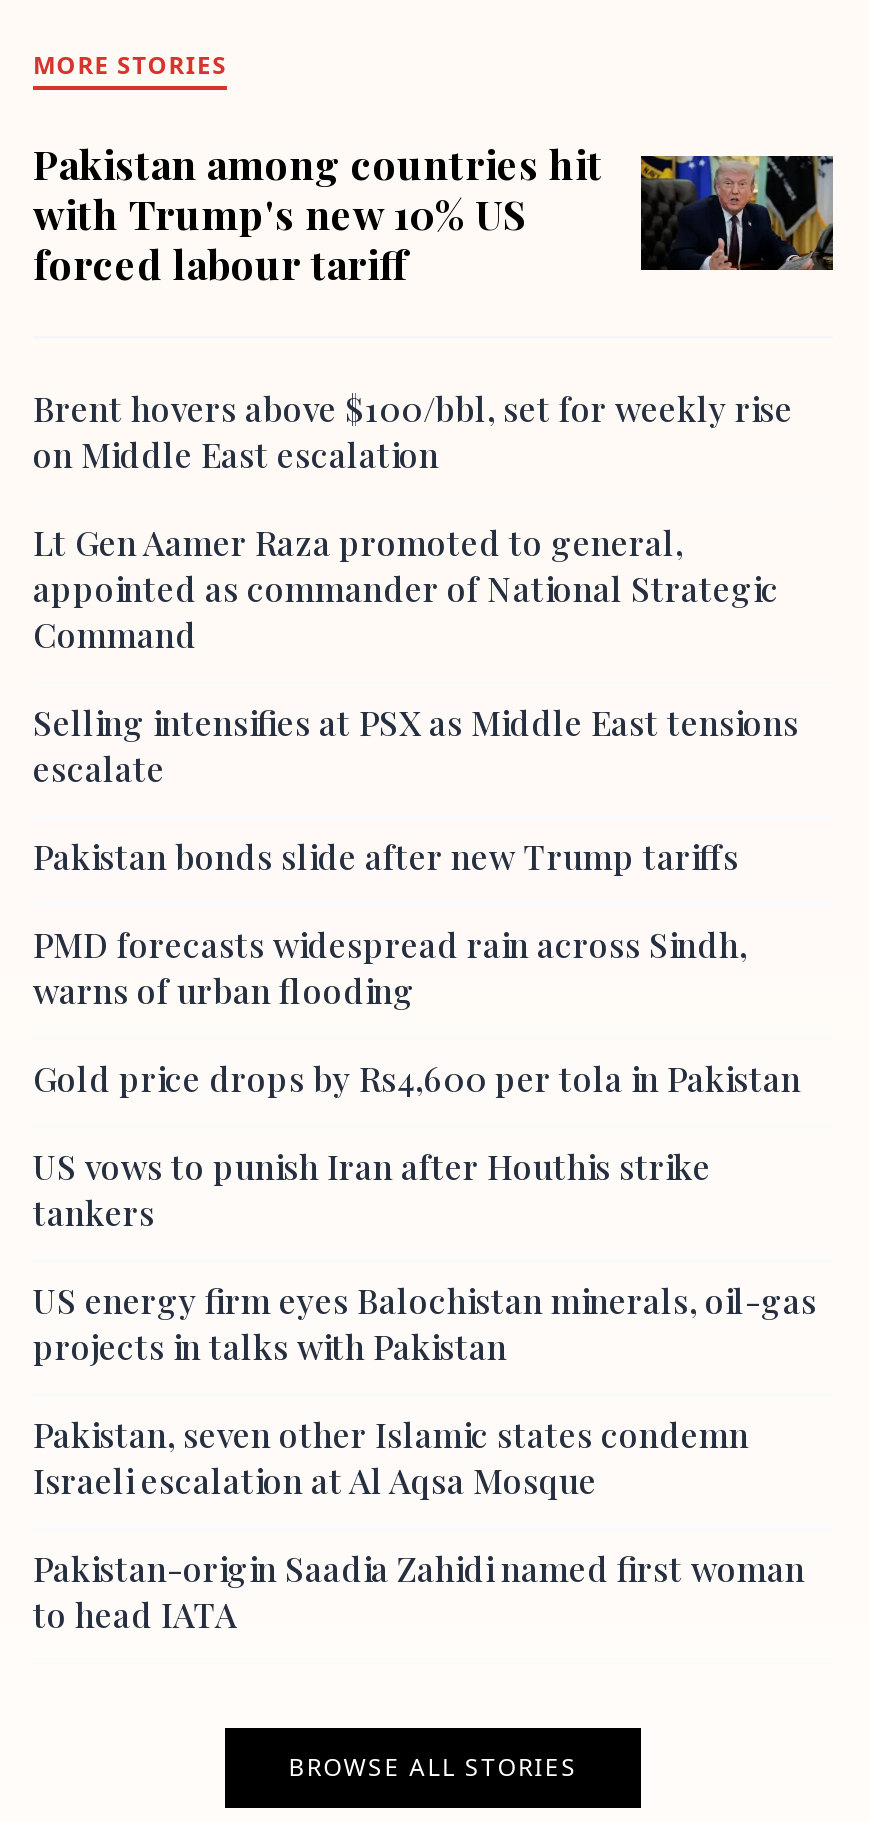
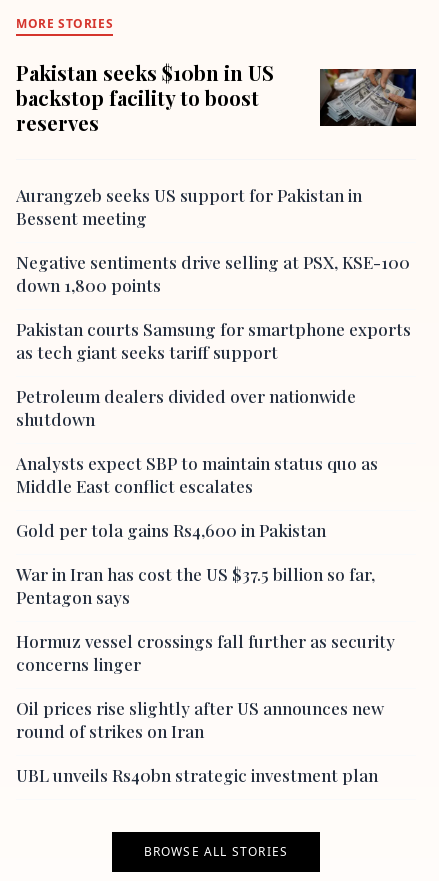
- Pakistan among countries hit
- with Trump's new 10% US
- forced labour tariff
+ Pakistan seeks $10bn in US
+ backstop facility to boost
+ reserves

- [image]
+ [image]

- Brent hovers above $100/bbl, set for weekly rise
- on Middle East escalation
+ Aurangzeb seeks US support for Pakistan in
+ Bessent meeting

- Lt Gen Aamer Raza promoted to general,
- appointed as commander of National Strategic
- Command
+ Negative sentiments drive selling at PSX, KSE-100
+ down 1,800 points

- Selling intensifies at PSX as Middle East tensions
- escalate
+ Pakistan courts Samsung for smartphone exports
+ as tech giant seeks tariff support

- Pakistan bonds slide after new Trump tariffs
+ Petroleum dealers divided over nationwide
+ shutdown

- PMD forecasts widespread rain across Sindh,
- warns of urban flooding
+ Analysts expect SBP to maintain status quo as
+ Middle East conflict escalates

- Gold price drops by Rs4,600 per tola in Pakistan
+ Gold per tola gains Rs4,600 in Pakistan

- US vows to punish Iran after Houthis strike
- tankers
+ War in Iran has cost the US $37.5 billion so far,
+ Pentagon says

- US energy firm eyes Balochistan minerals, oil-gas
- projects in talks with Pakistan
+ Hormuz vessel crossings fall further as security
+ concerns linger

- Pakistan, seven other Islamic states condemn
- Israeli escalation at Al Aqsa Mosque
+ Oil prices rise slightly after US announces new
+ round of strikes on Iran

- Pakistan-origin Saadia Zahidi named first woman
- to head IATA
+ UBL unveils Rs40bn strategic investment plan
